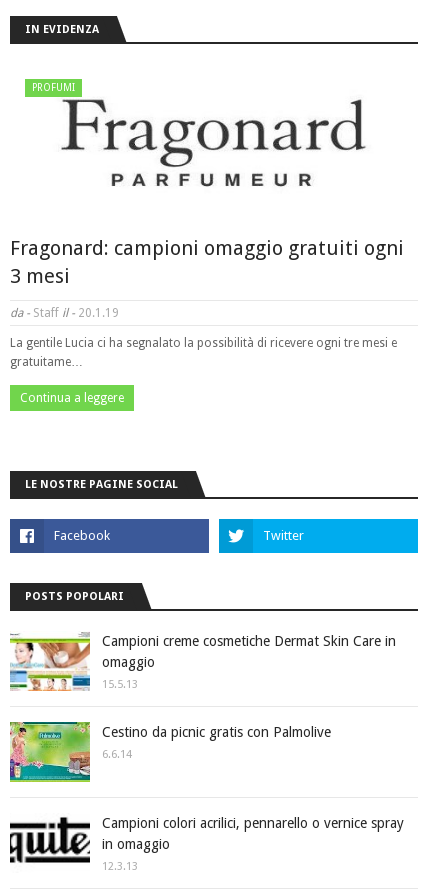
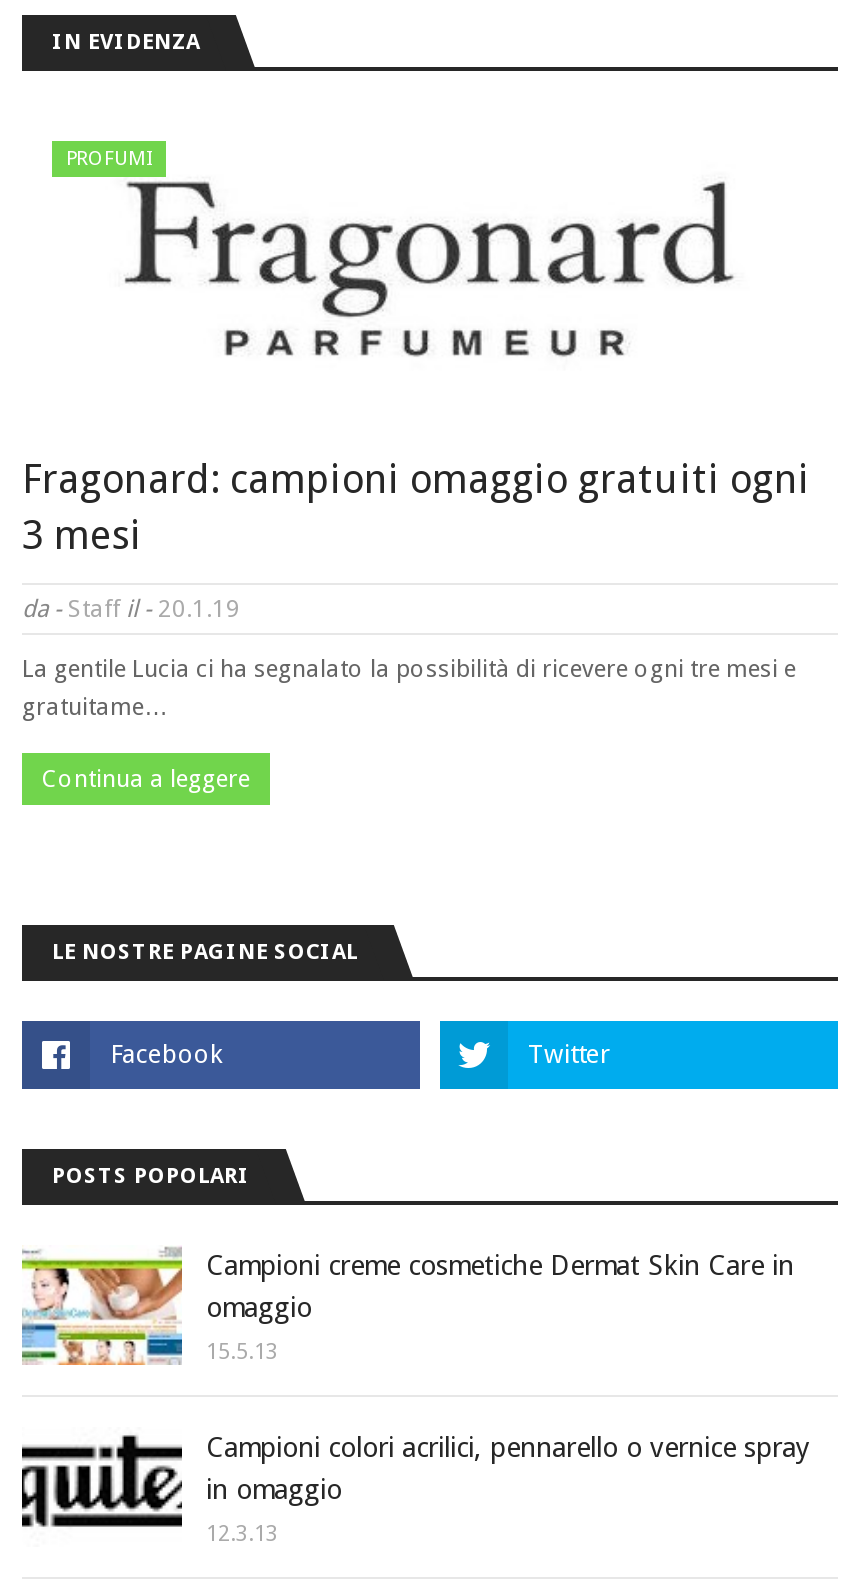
- [image]
- Cestino da picnic gratis con Palmolive
- 6.6.14
